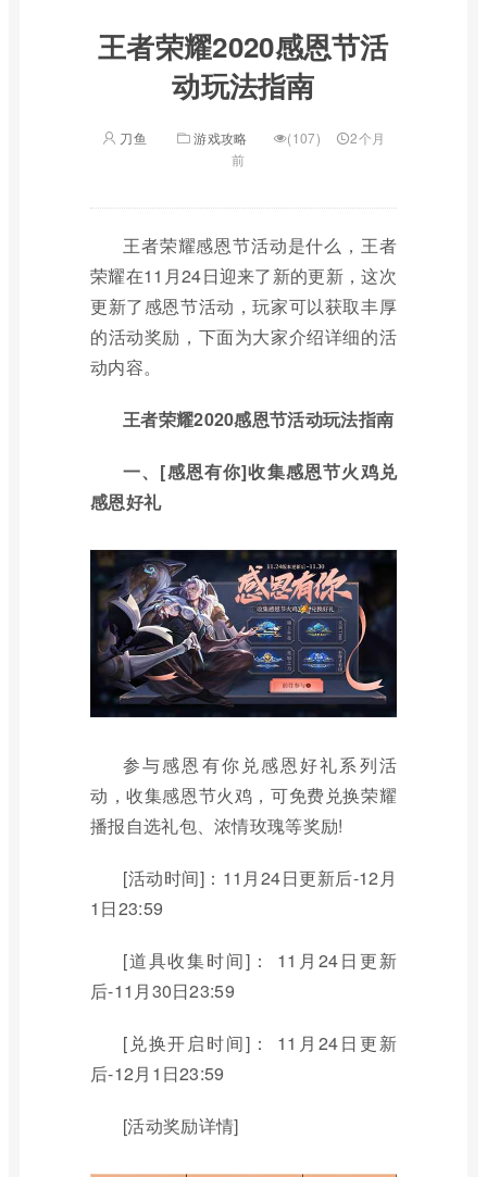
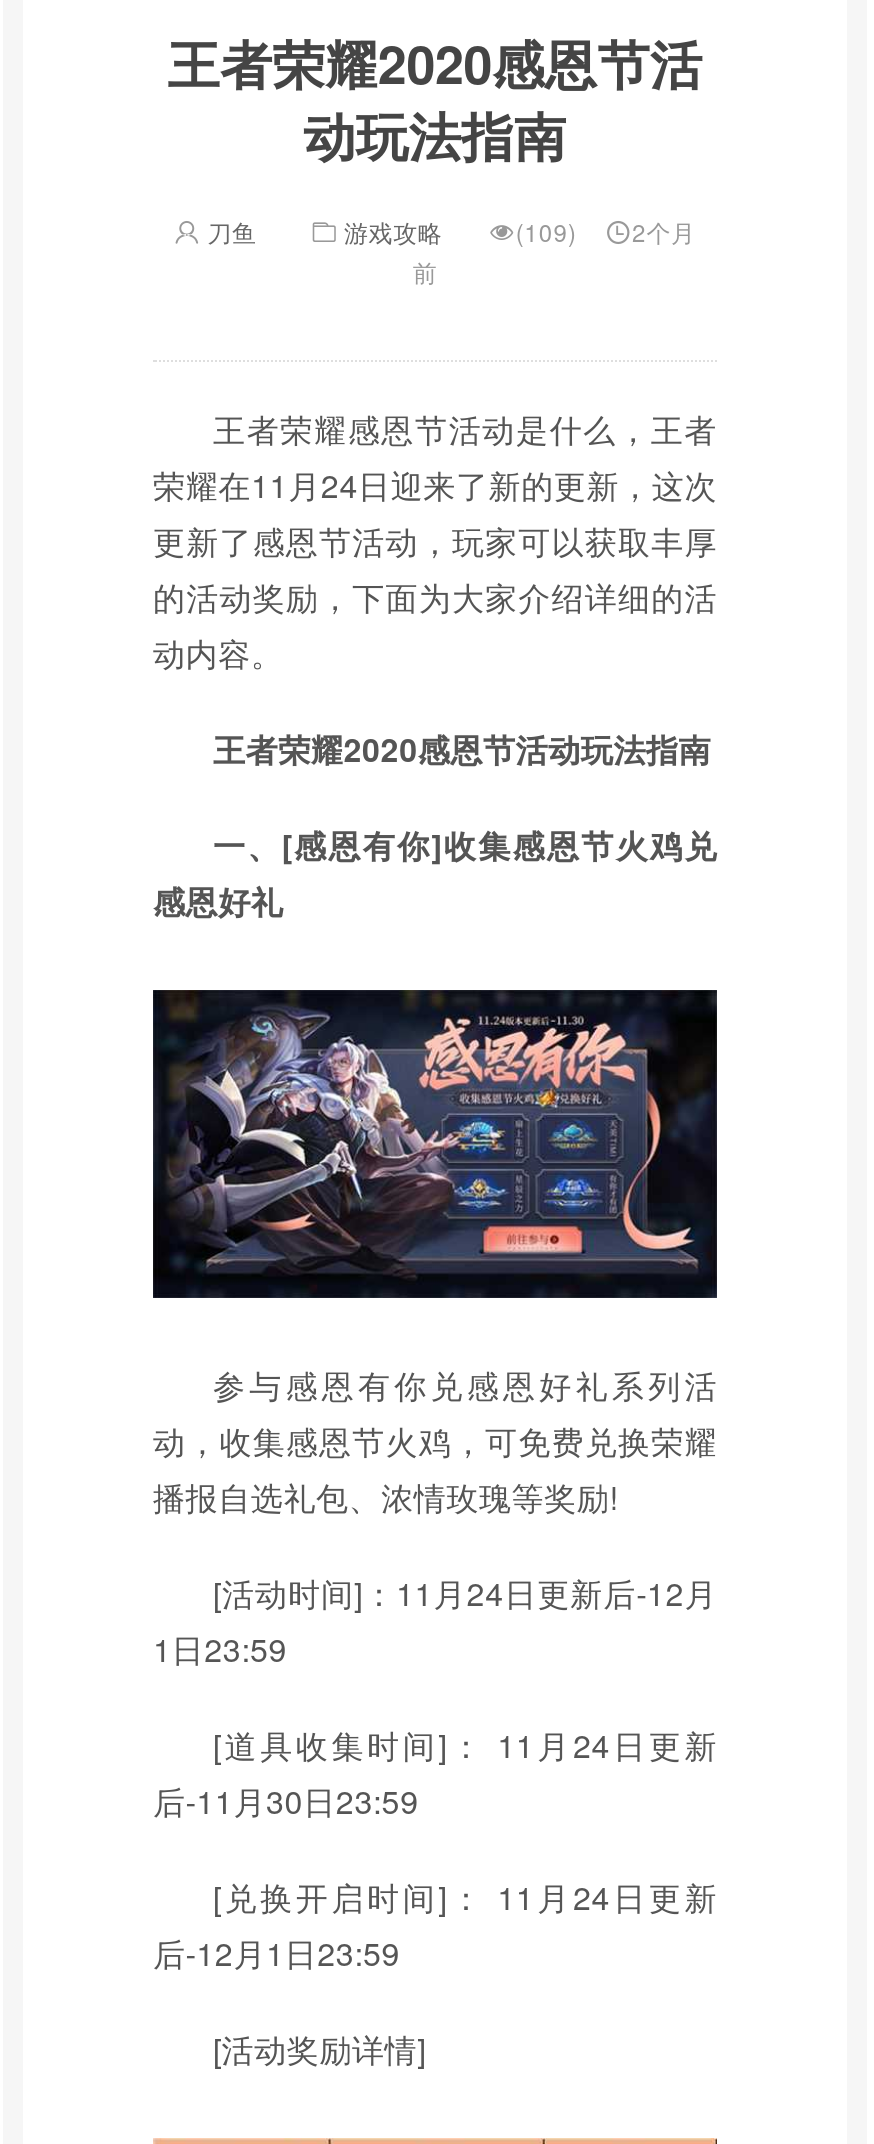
- (107) 2个月
+ (109) 2个月
